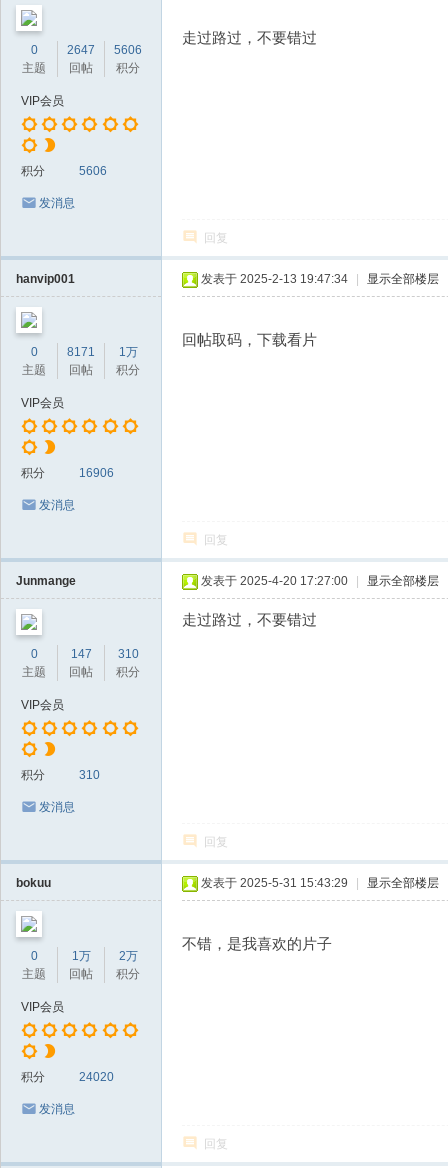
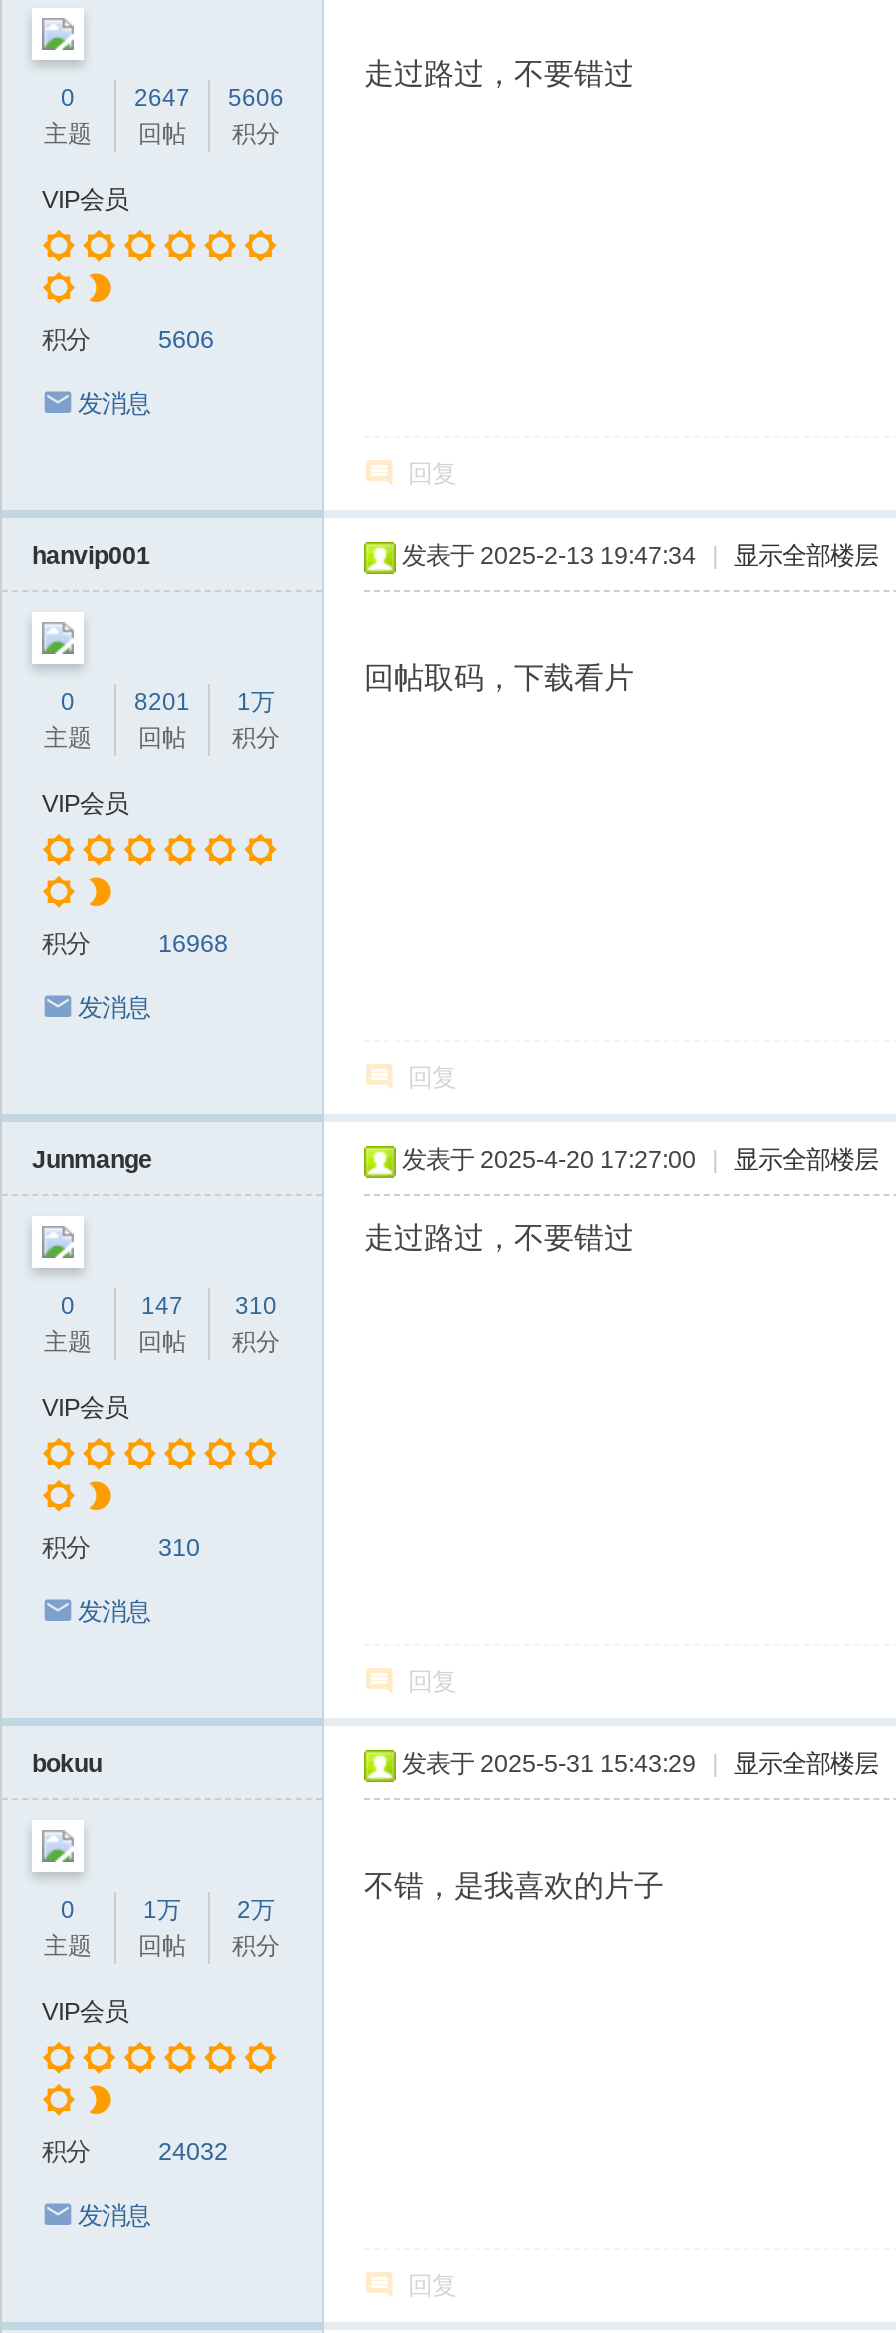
- 8171 1万
+ 8201 1万

- 16906
+ 16968

- 24020
+ 24032
